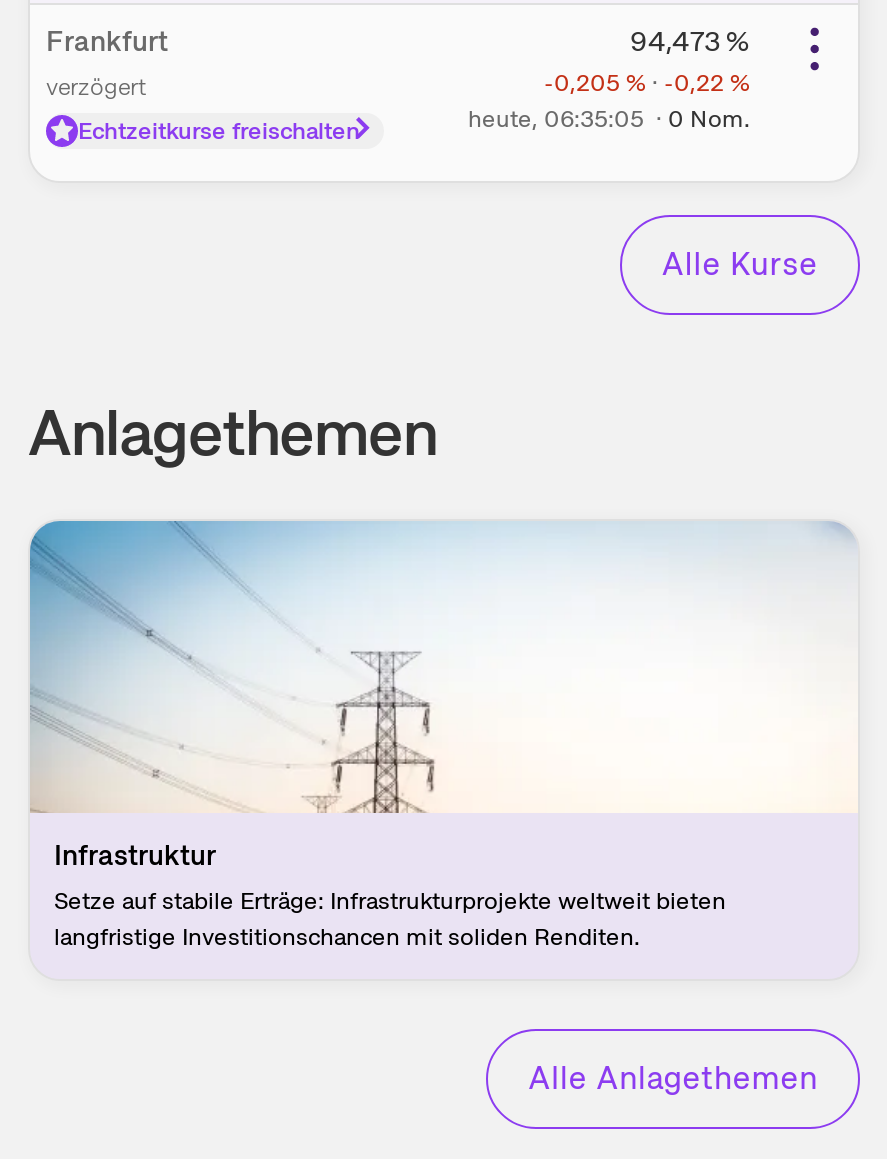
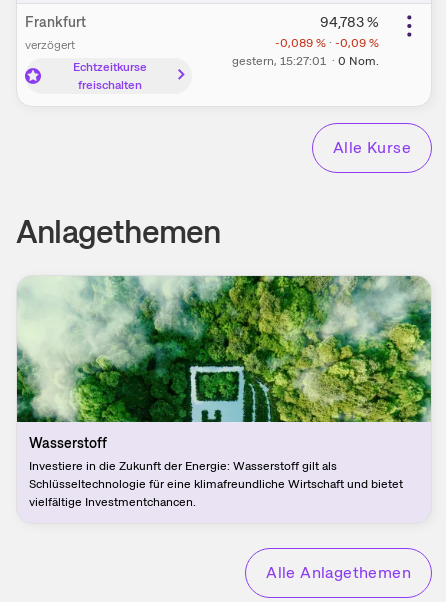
- 94,473 %
- -0,205 % · -0,22 %
- heute, 06:35:05 · 0 Nom.
+ 94,783 %
+ -0,089 % · -0,09 %
+ gestern, 15:27:01 · 0 Nom.

- [image]
- Infrastruktur
- Setze auf stabile Erträge: Infrastrukturprojekte weltweit bieten
- langfristige Investitionschancen mit soliden Renditen.
+ [image]
+ Wasserstoff
+ Investiere in die Zukunft der Energie: Wasserstoff gilt als
+ Schlüsseltechnologie für eine klimafreundliche Wirtschaft und bietet
+ vielfältige Investmentchancen.
